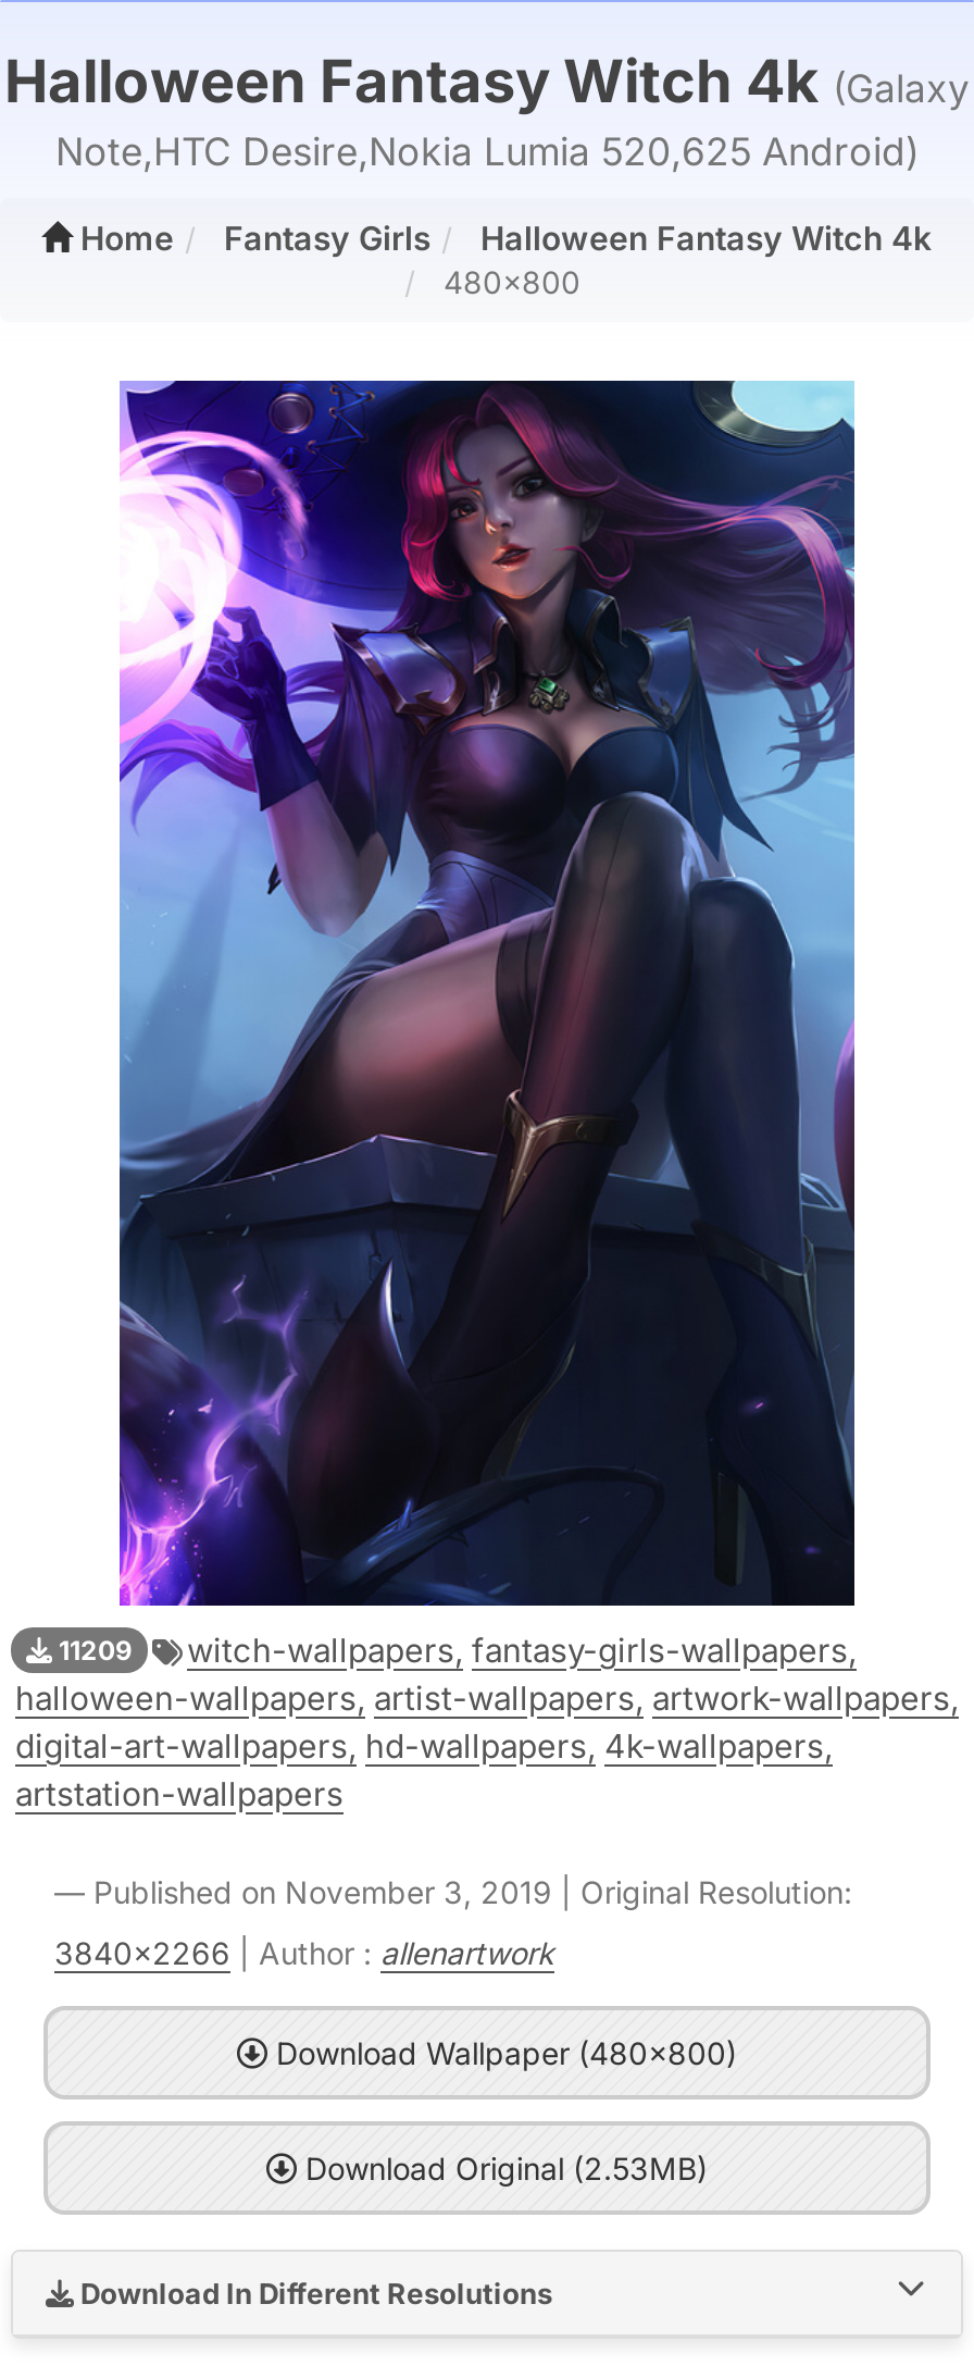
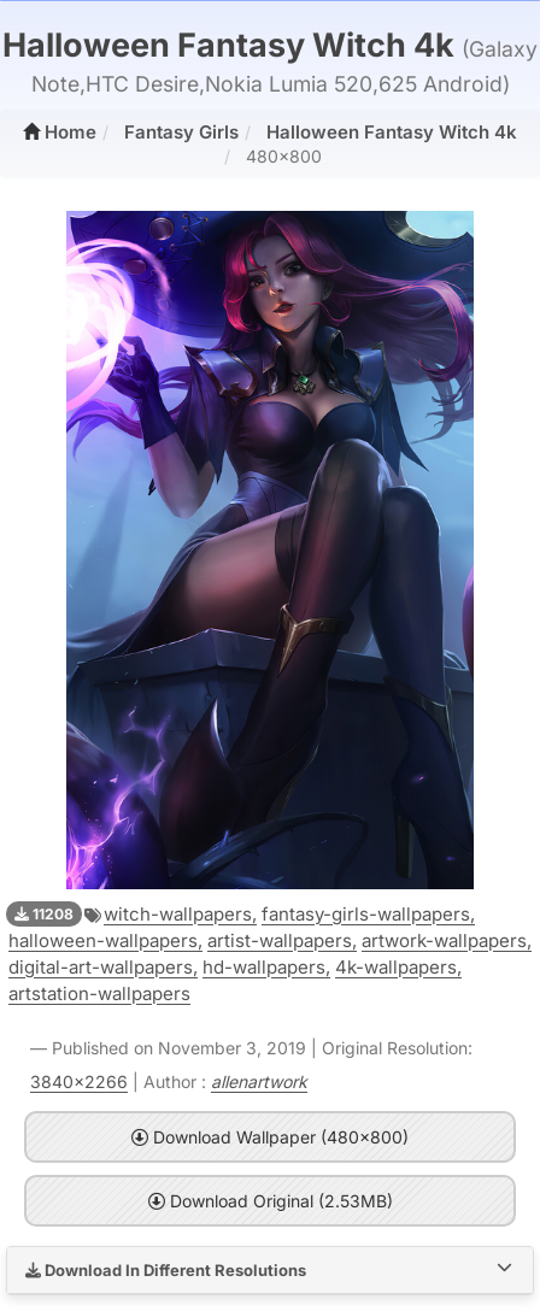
- 11209 witch-wallpapers, fantasy-girls-wallpapers,
+ 11208 witch-wallpapers, fantasy-girls-wallpapers,
